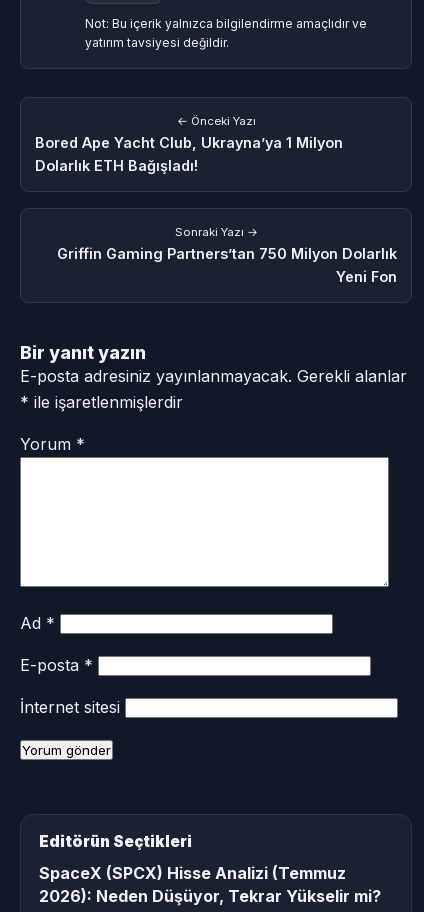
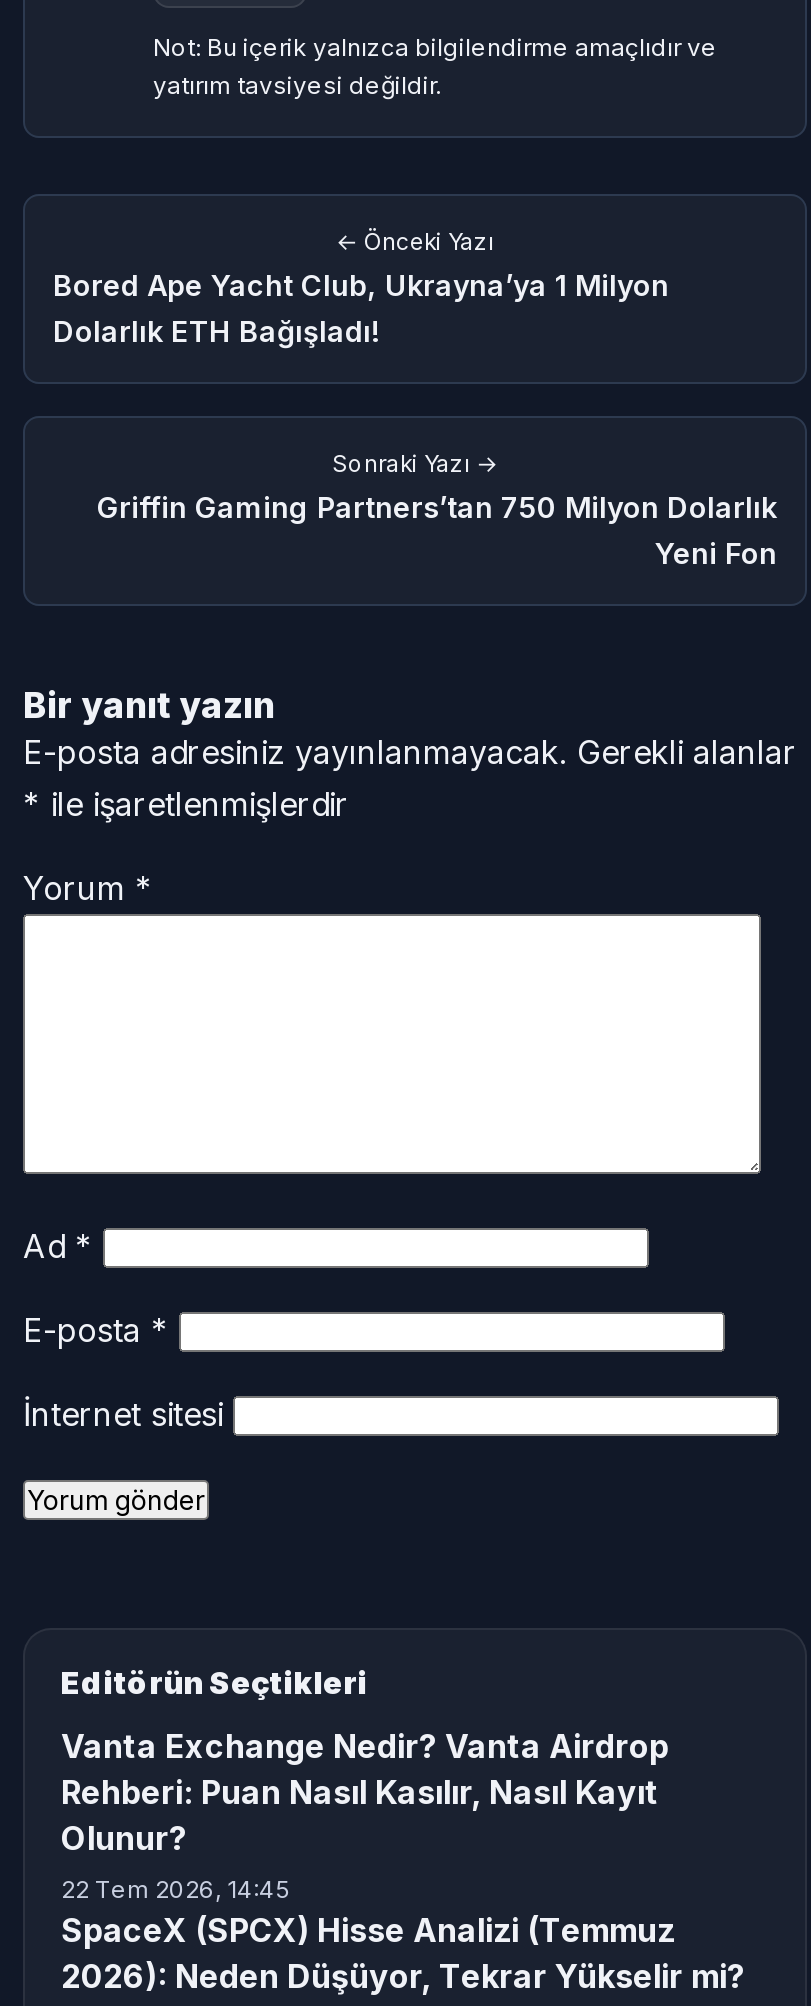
+ Vanta Exchange Nedir? Vanta Airdrop
+ Rehberi: Puan Nasıl Kasılır, Nasıl Kayıt
+ Olunur?
+ 22 Tem 2026, 14:45
